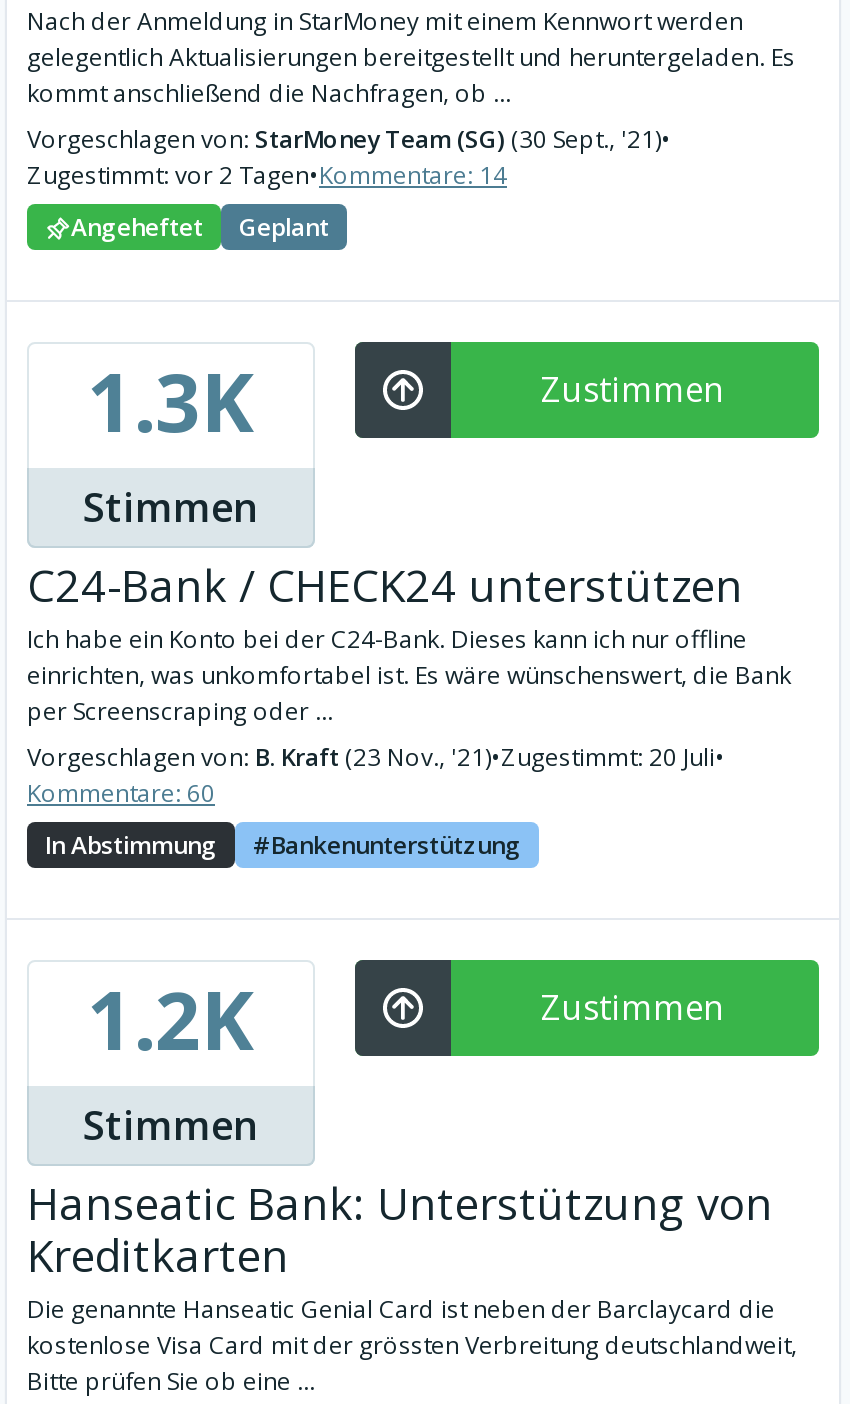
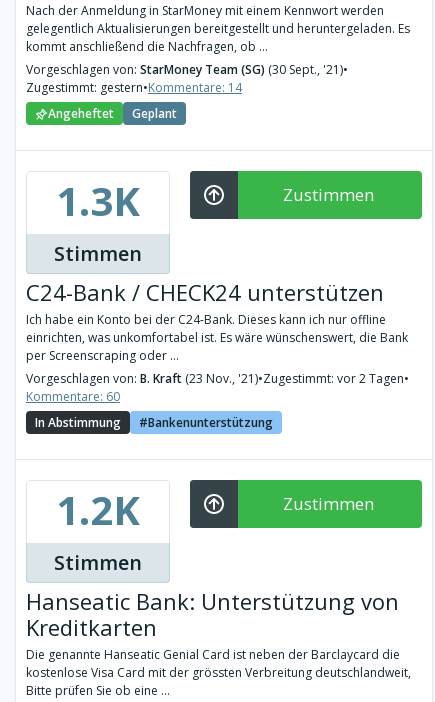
- Zugestimmt: vor 2 Tagen•Kommentare: 14
+ Zugestimmt: gestern•Kommentare: 14

- Vorgeschlagen von: B. Kraft (23 Nov., '21) •Zugestimmt: 20 Juli•
+ Vorgeschlagen von: B. Kraft (23 Nov., '21) •Zugestimmt: vor 2 Tagen•
